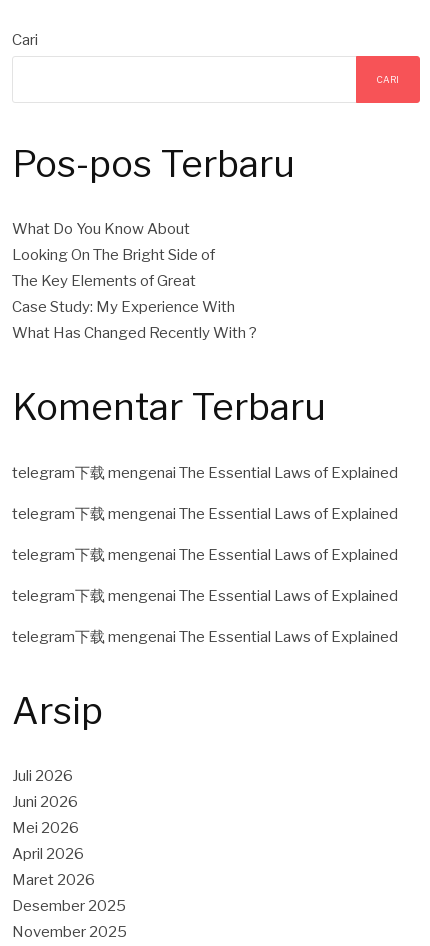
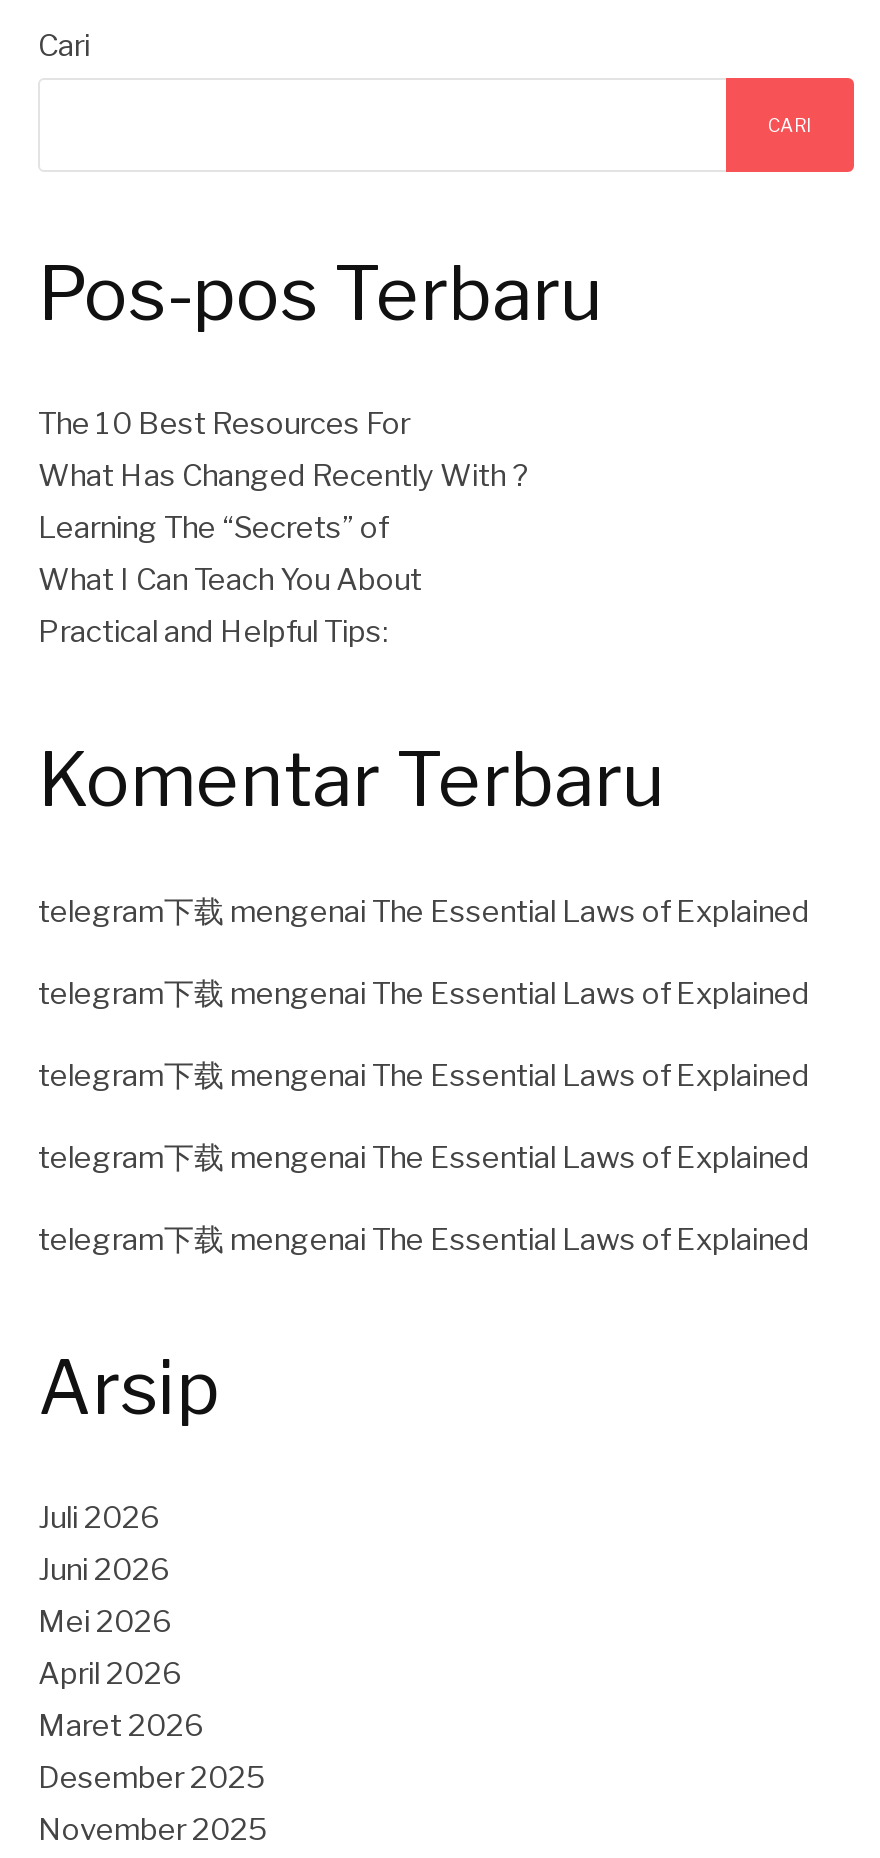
- What Do You Know About
- Looking On The Bright Side of
- The Key Elements of Great
- Case Study: My Experience With
+ The 10 Best Resources For

moved up: What Has Changed Recently With ?

+ Learning The “Secrets” of
+ What I Can Teach You About
+ Practical and Helpful Tips:
